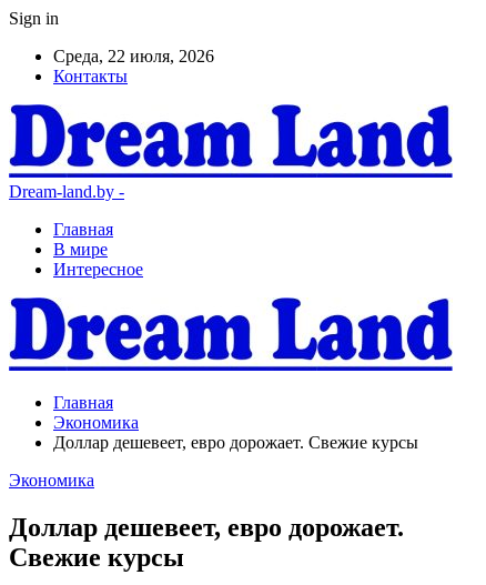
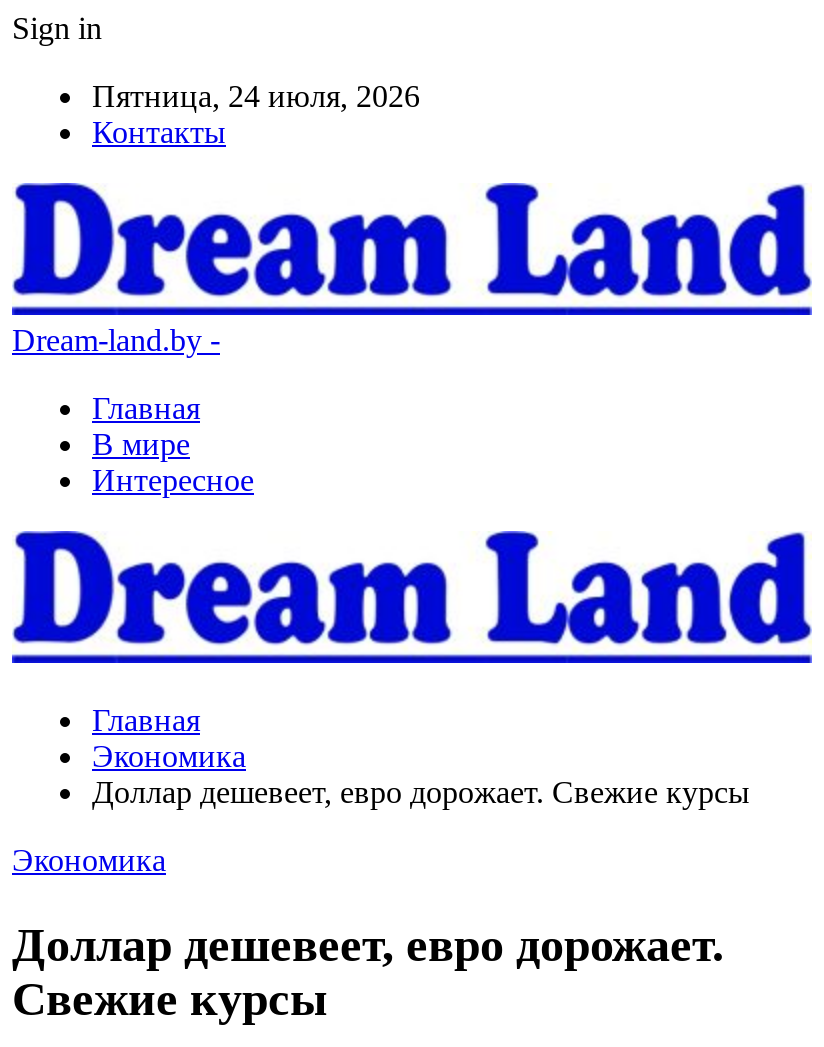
- Среда, 22 июля, 2026
+ Пятница, 24 июля, 2026
